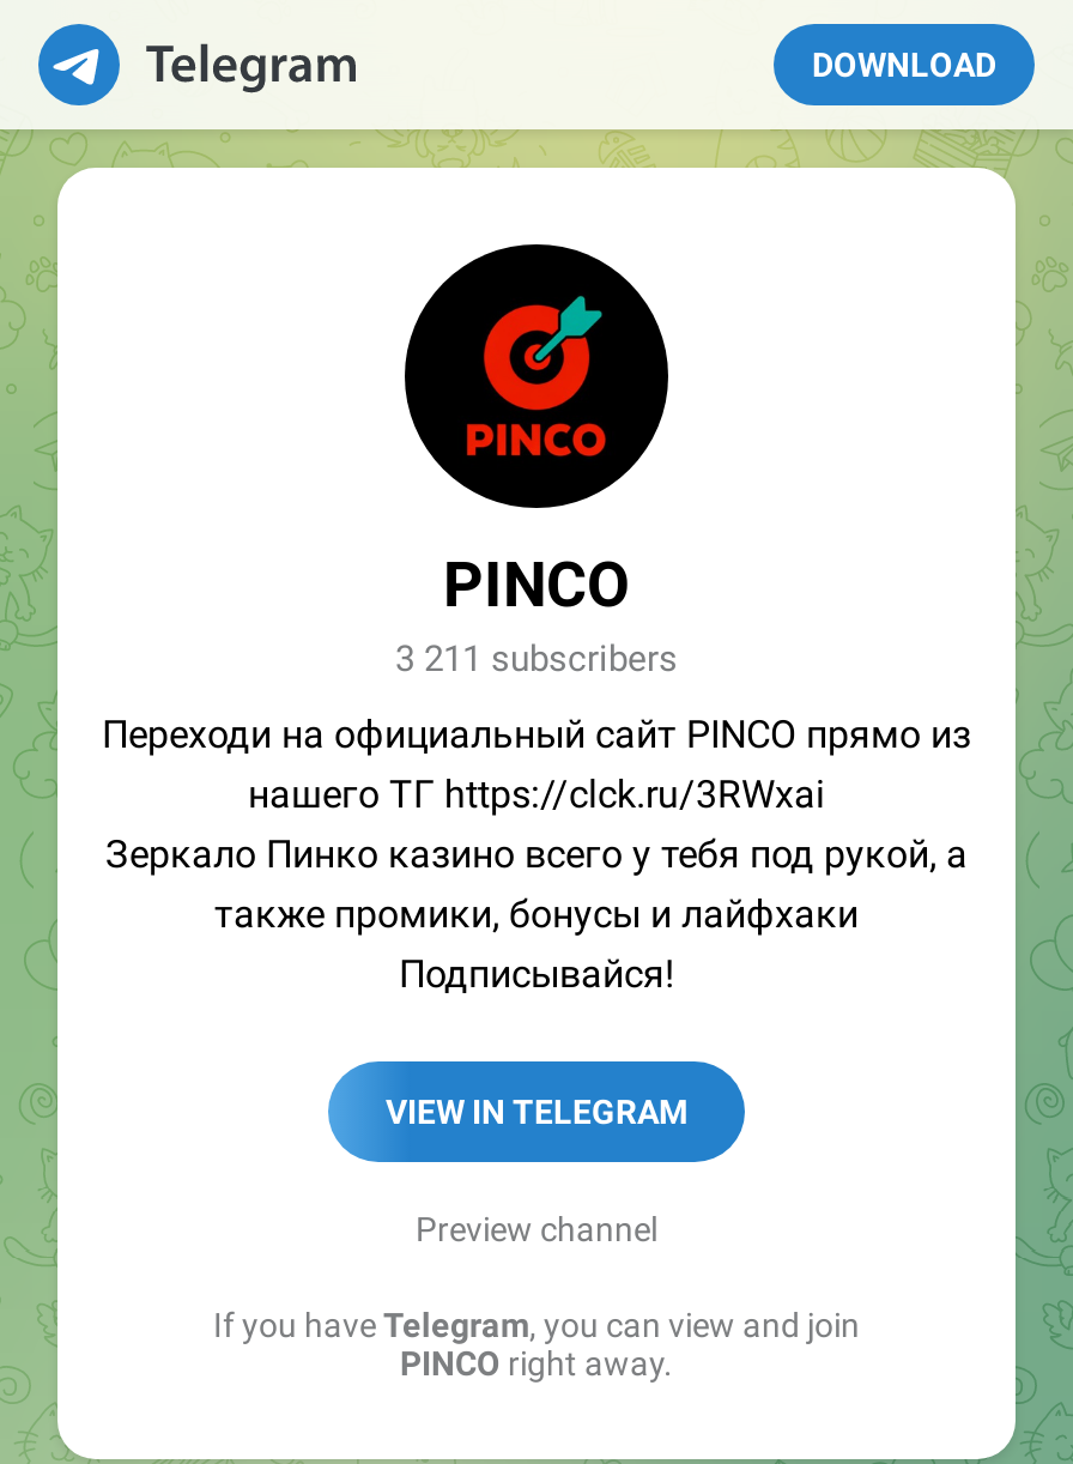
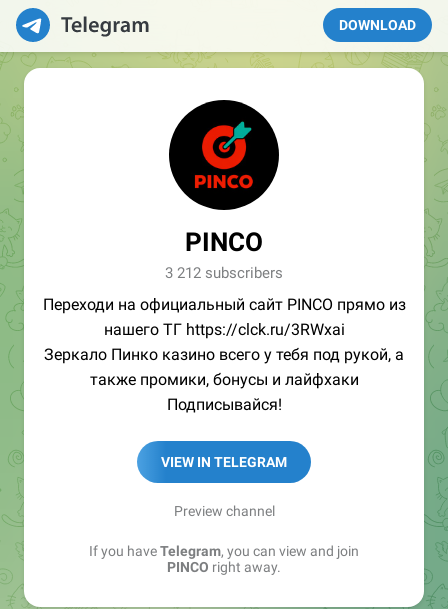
- 3 211 subscribers
+ 3 212 subscribers
